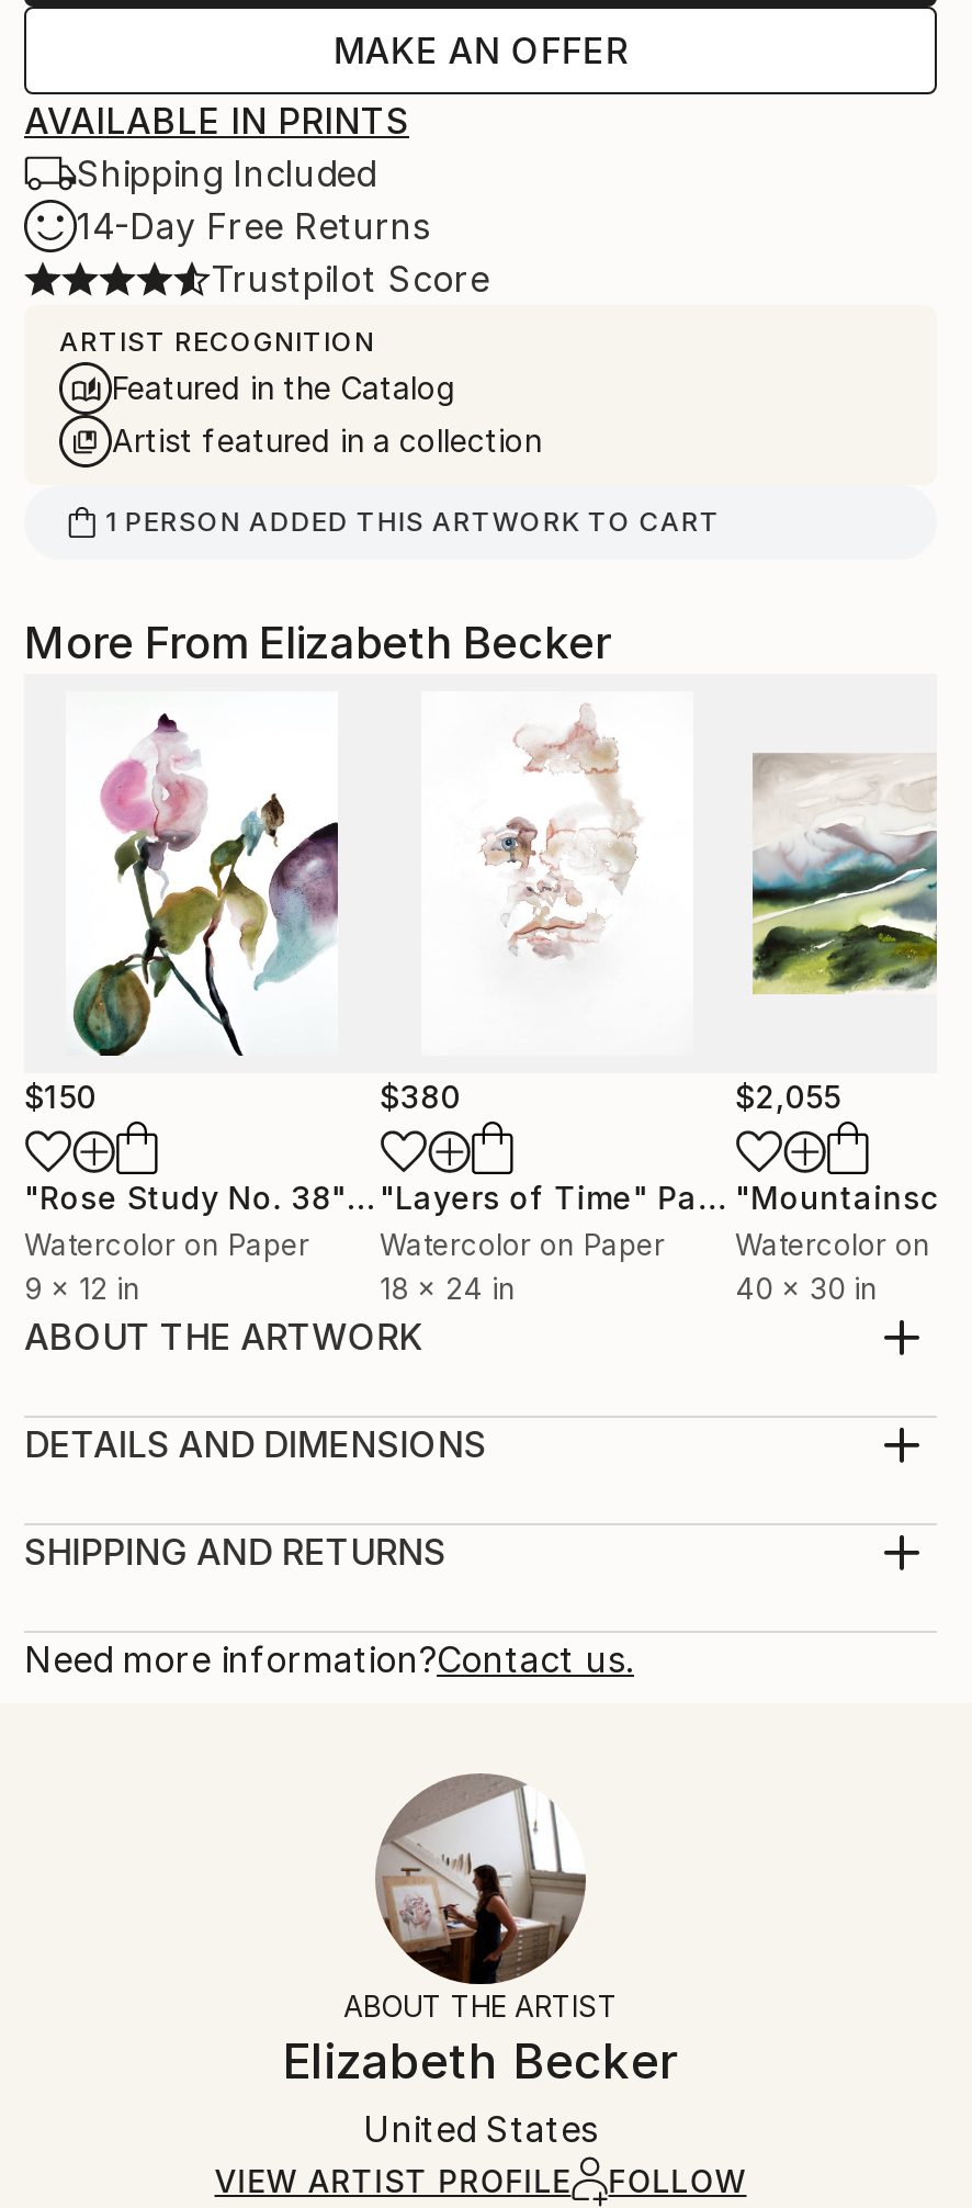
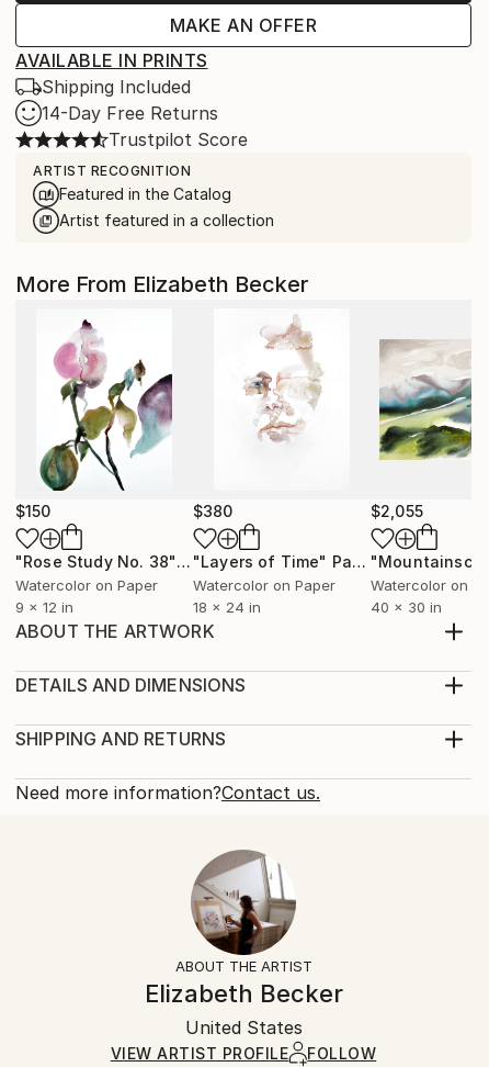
- 1 PERSON ADDED THIS ARTWORK TO CART
